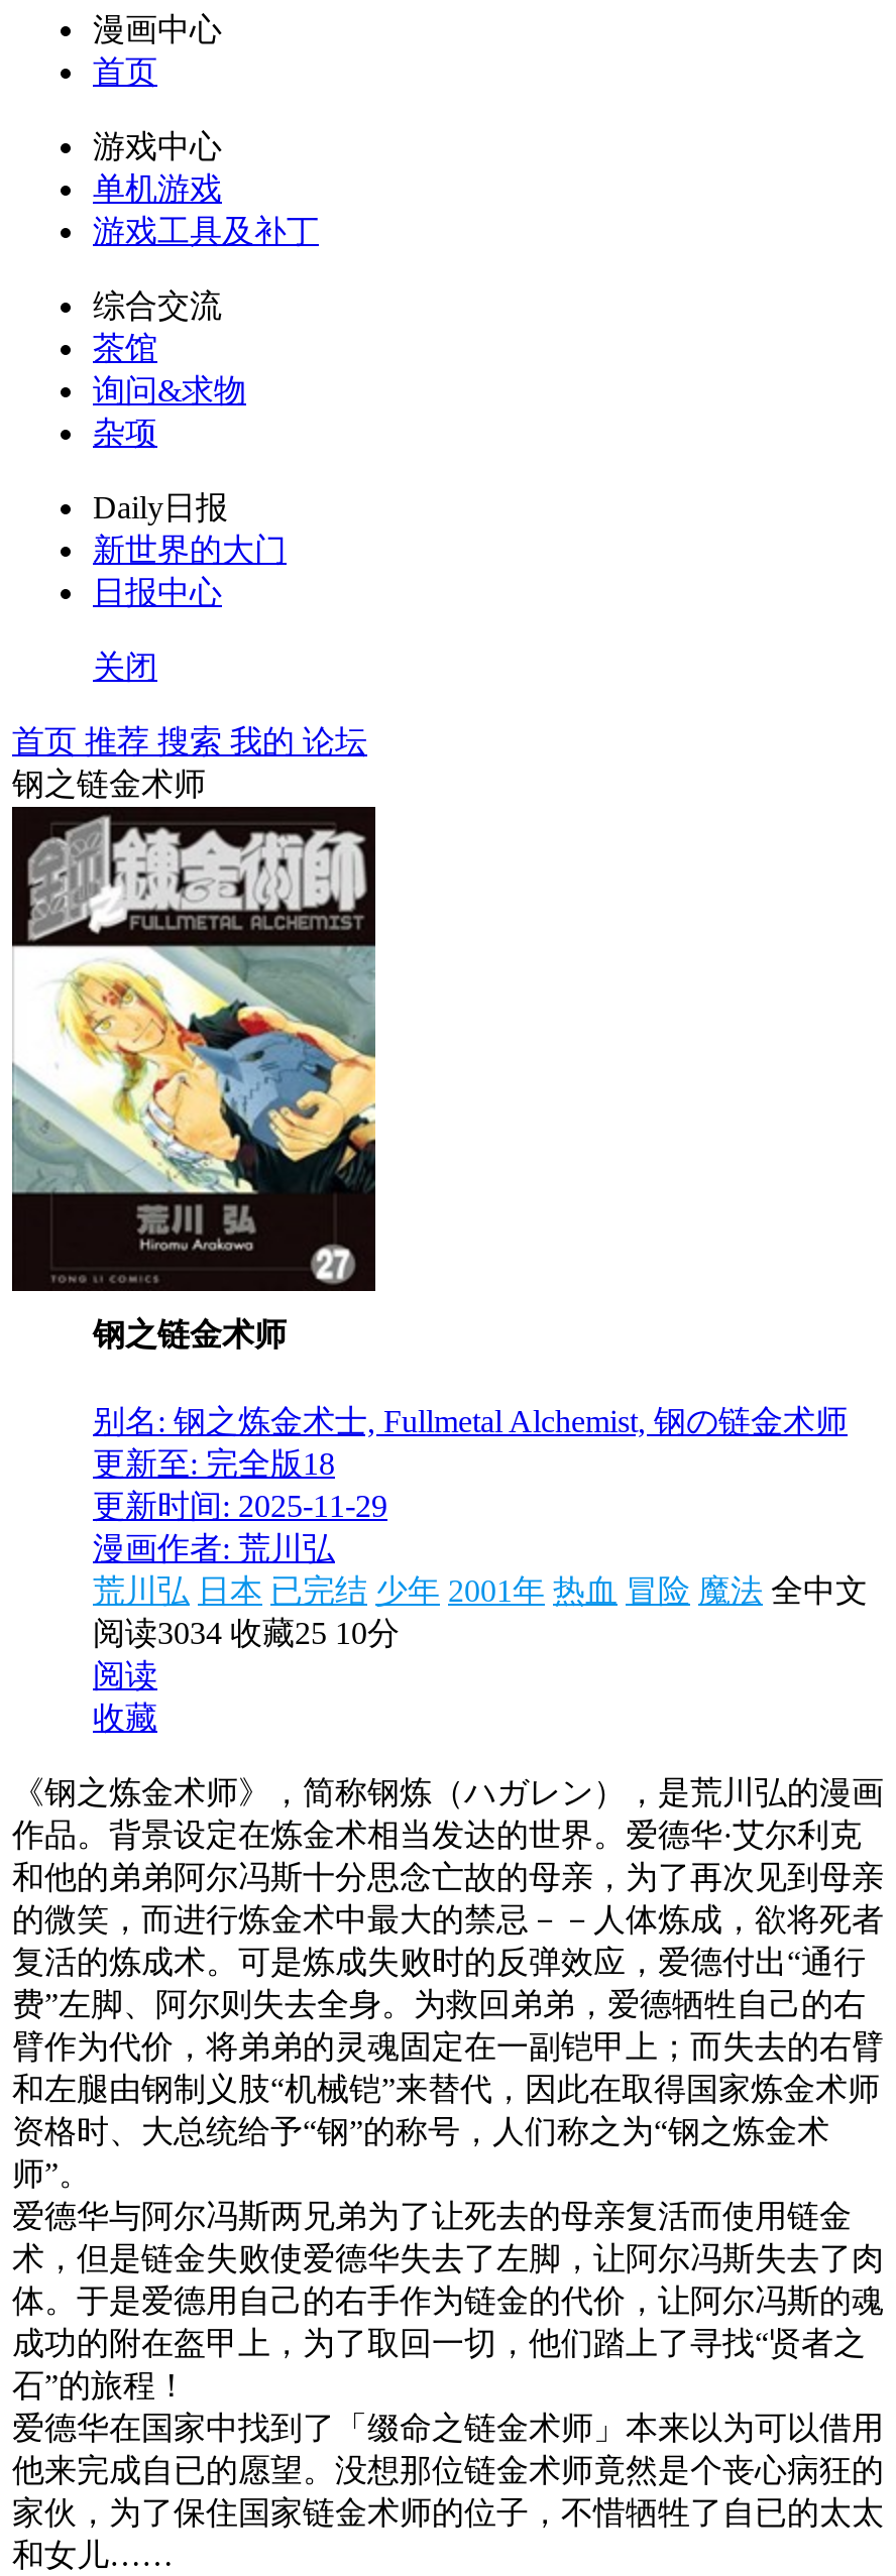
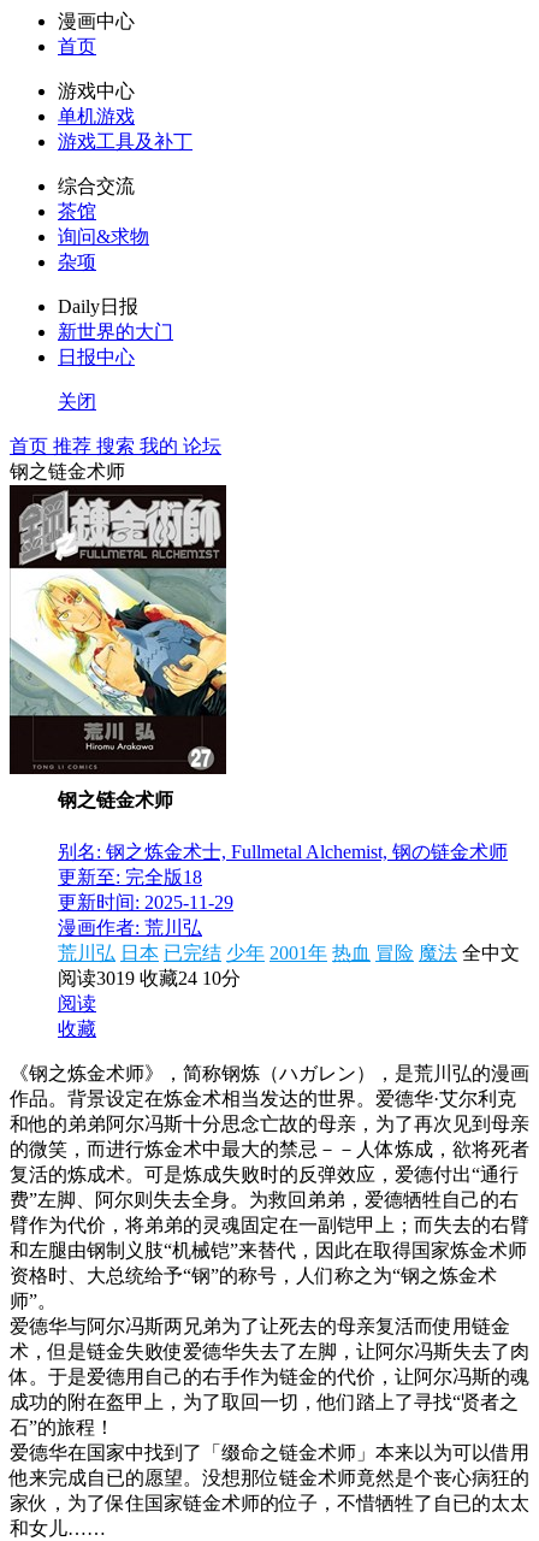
- 阅读3034 收藏25 10分
+ 阅读3019 收藏24 10分
